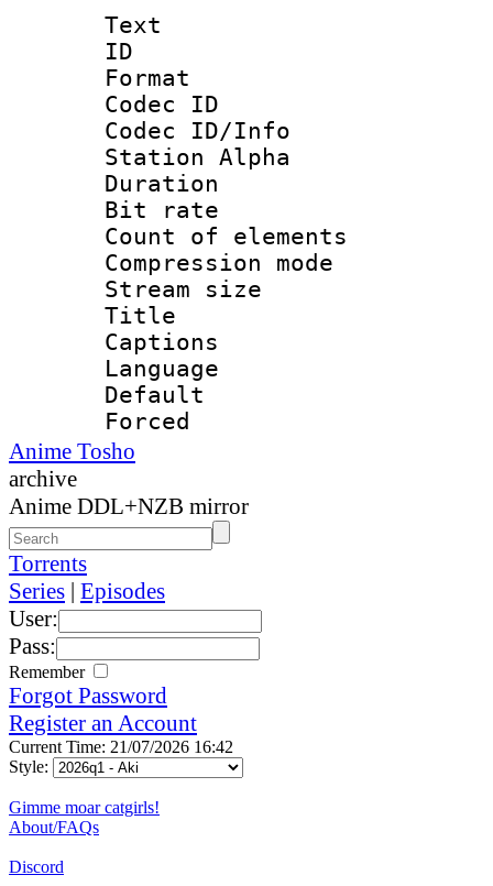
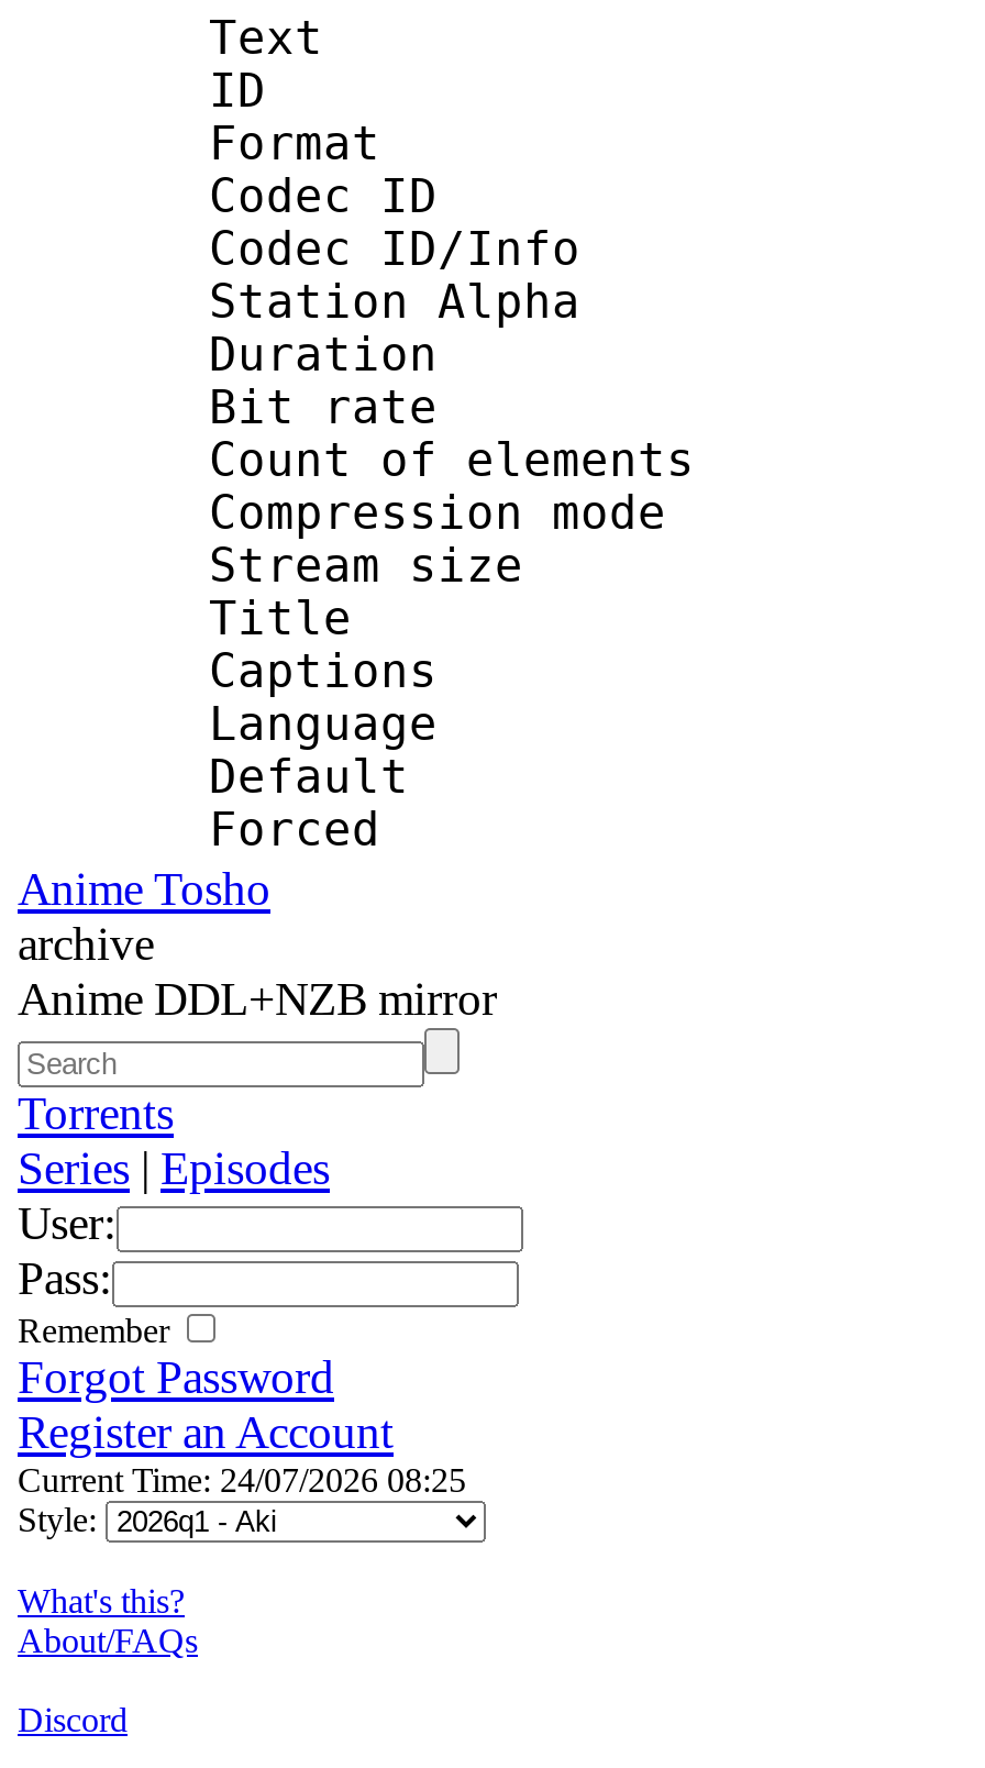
- Current Time: 21/07/2026 16:42
+ Current Time: 24/07/2026 08:25

- Gimme moar catgirls!
+ What's this?
